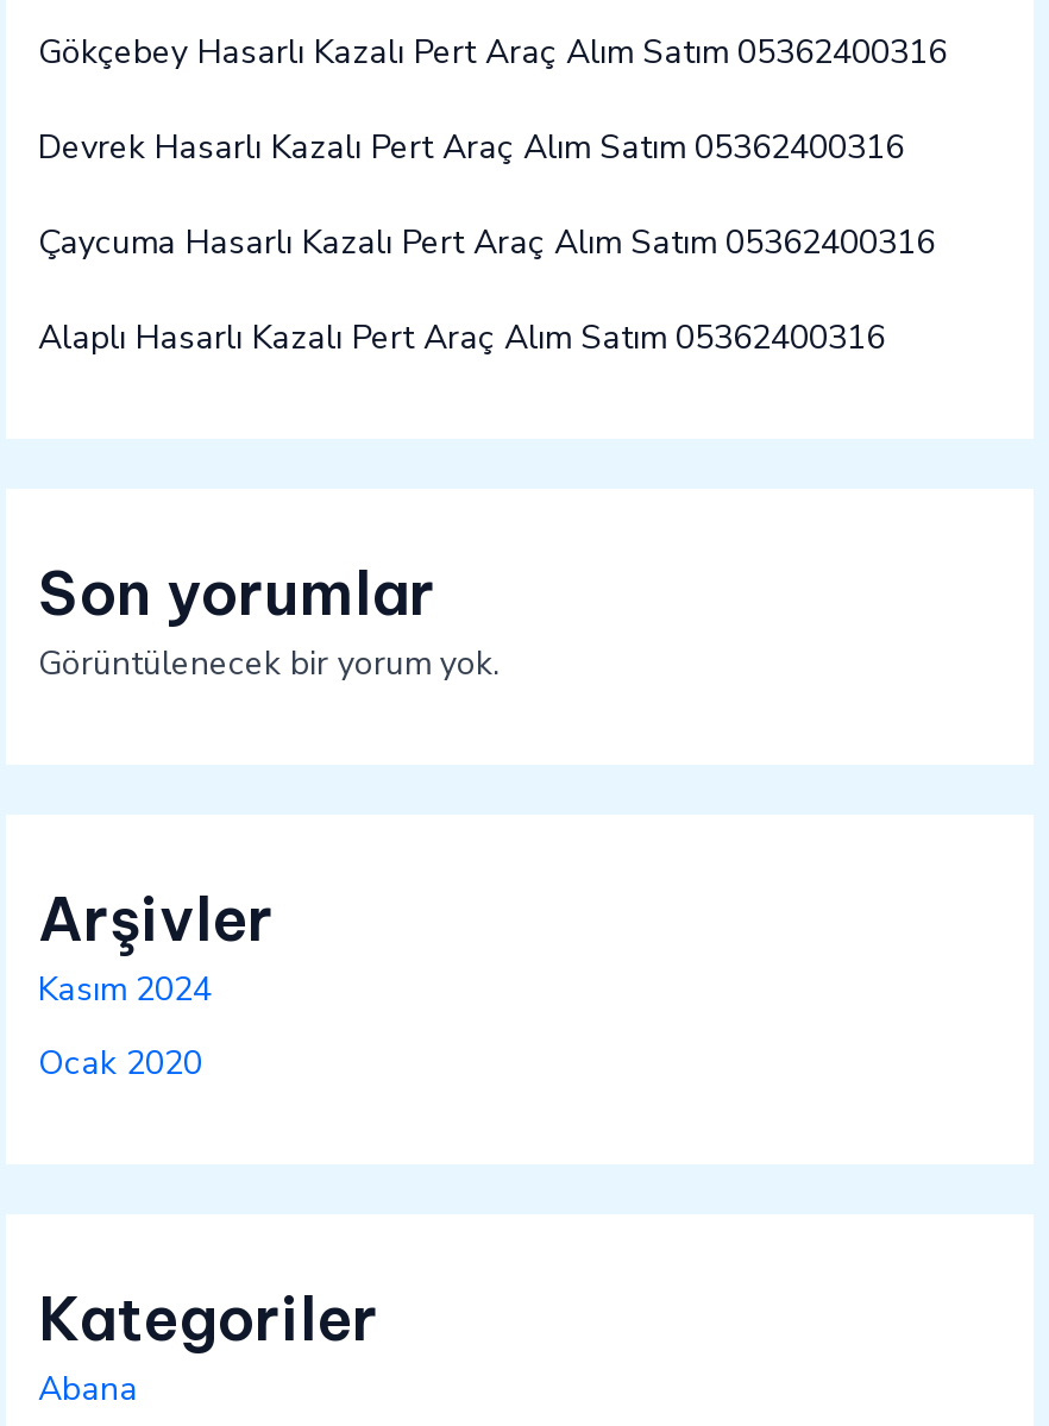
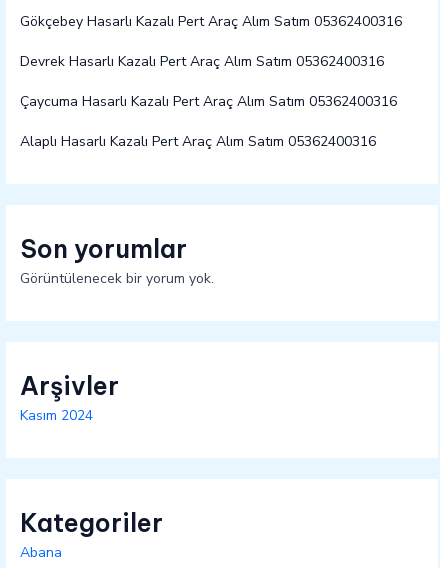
- Ocak 2020
